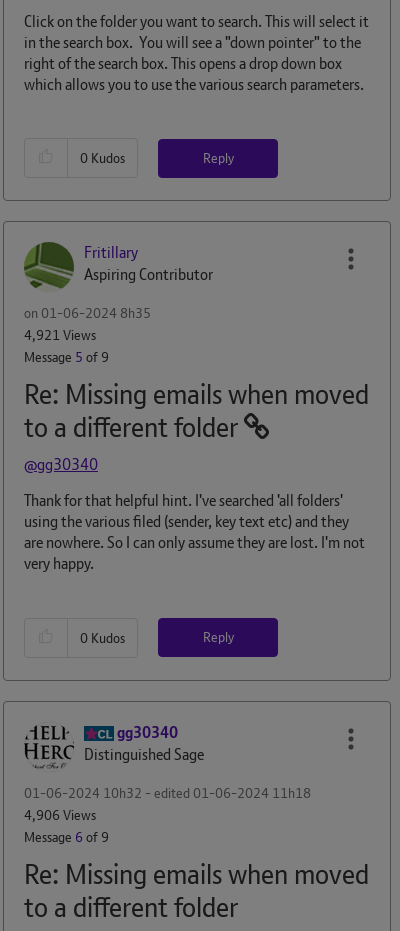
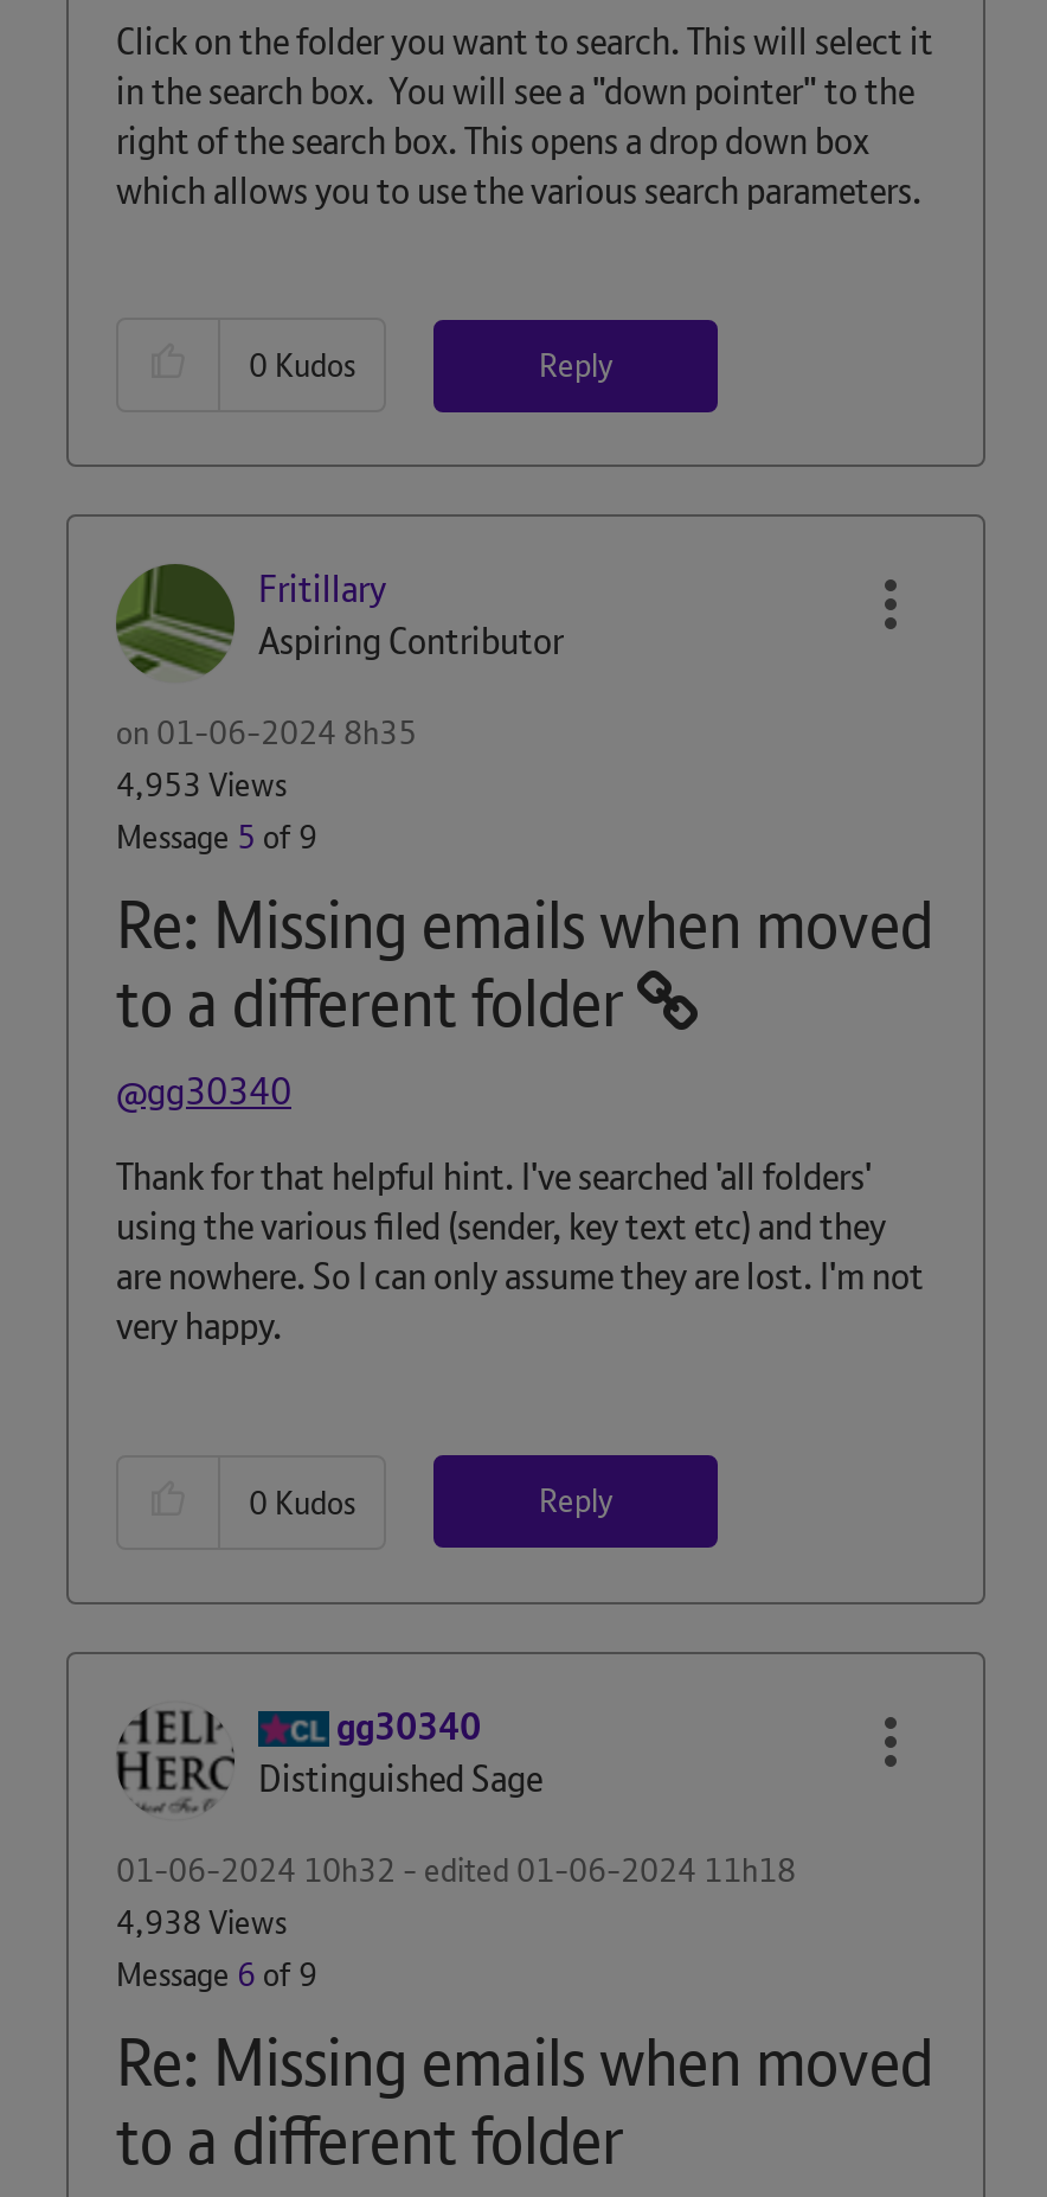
- 4,921 Views
+ 4,953 Views

- 4,906 Views
+ 4,938 Views
